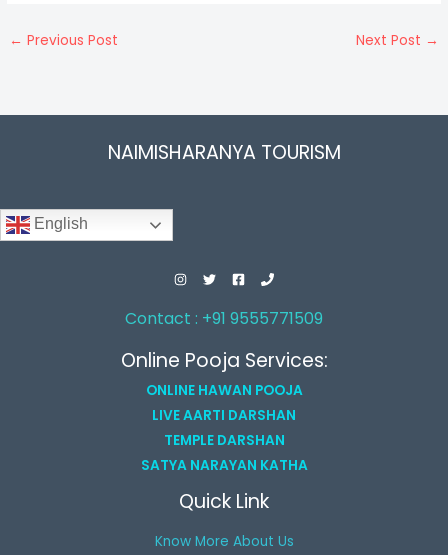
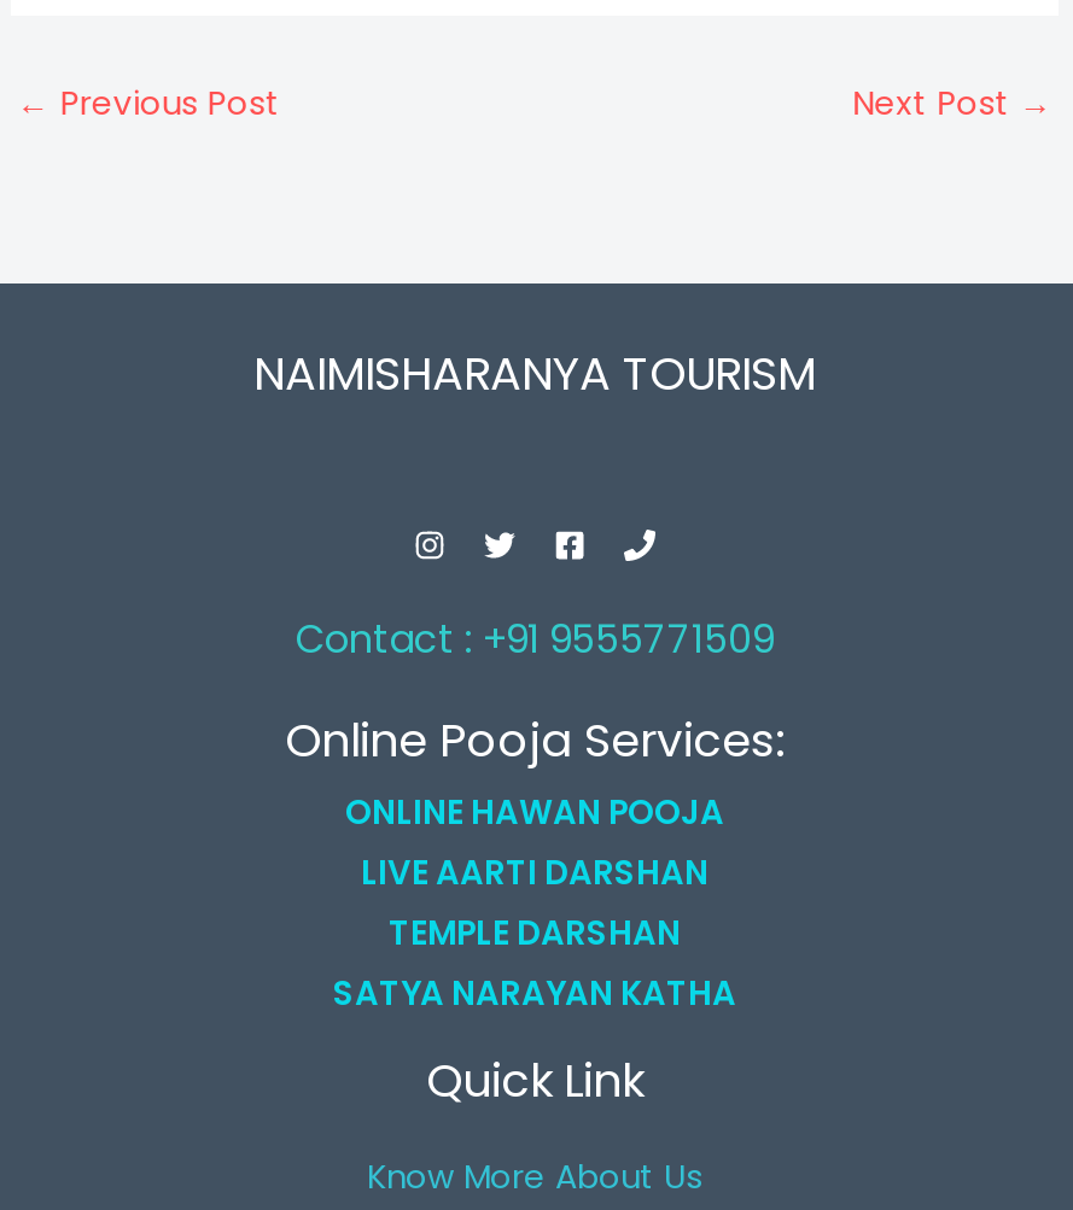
- English
